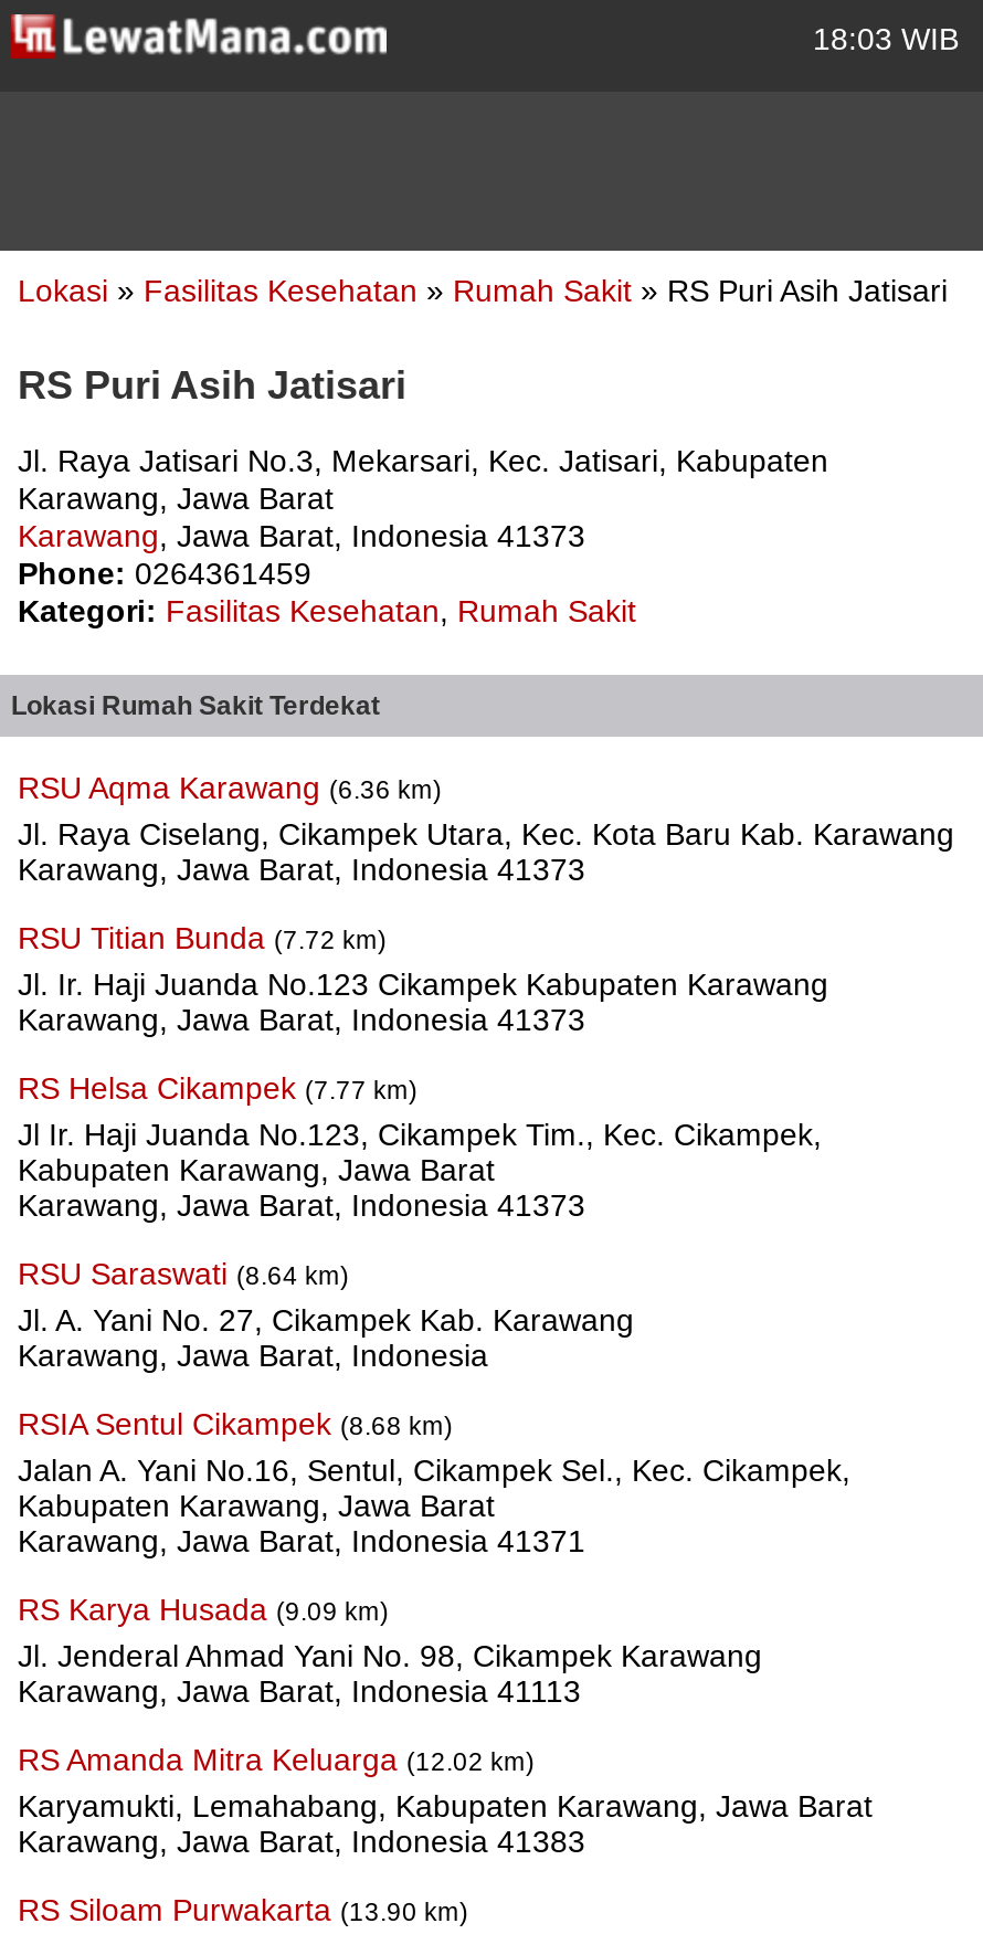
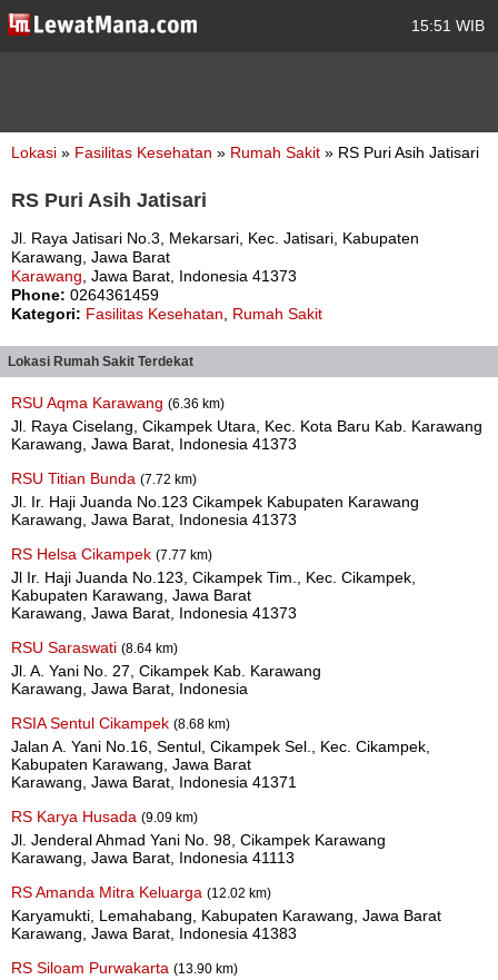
- 18:03 WIB
+ 15:51 WIB
